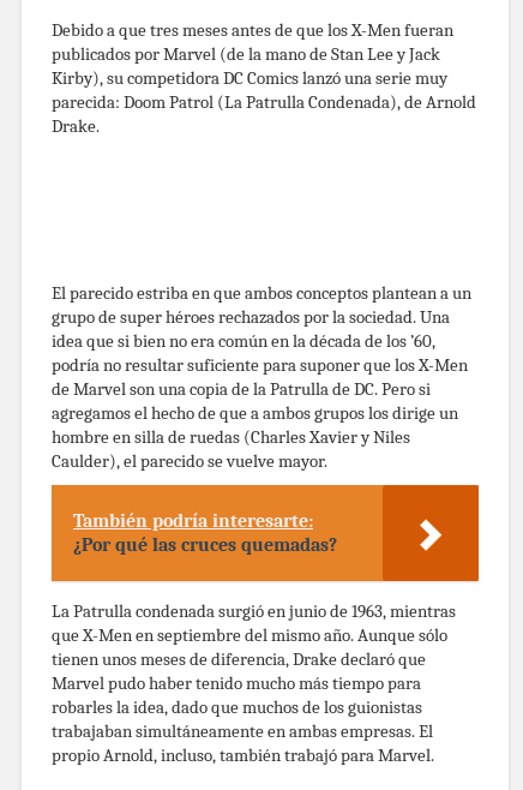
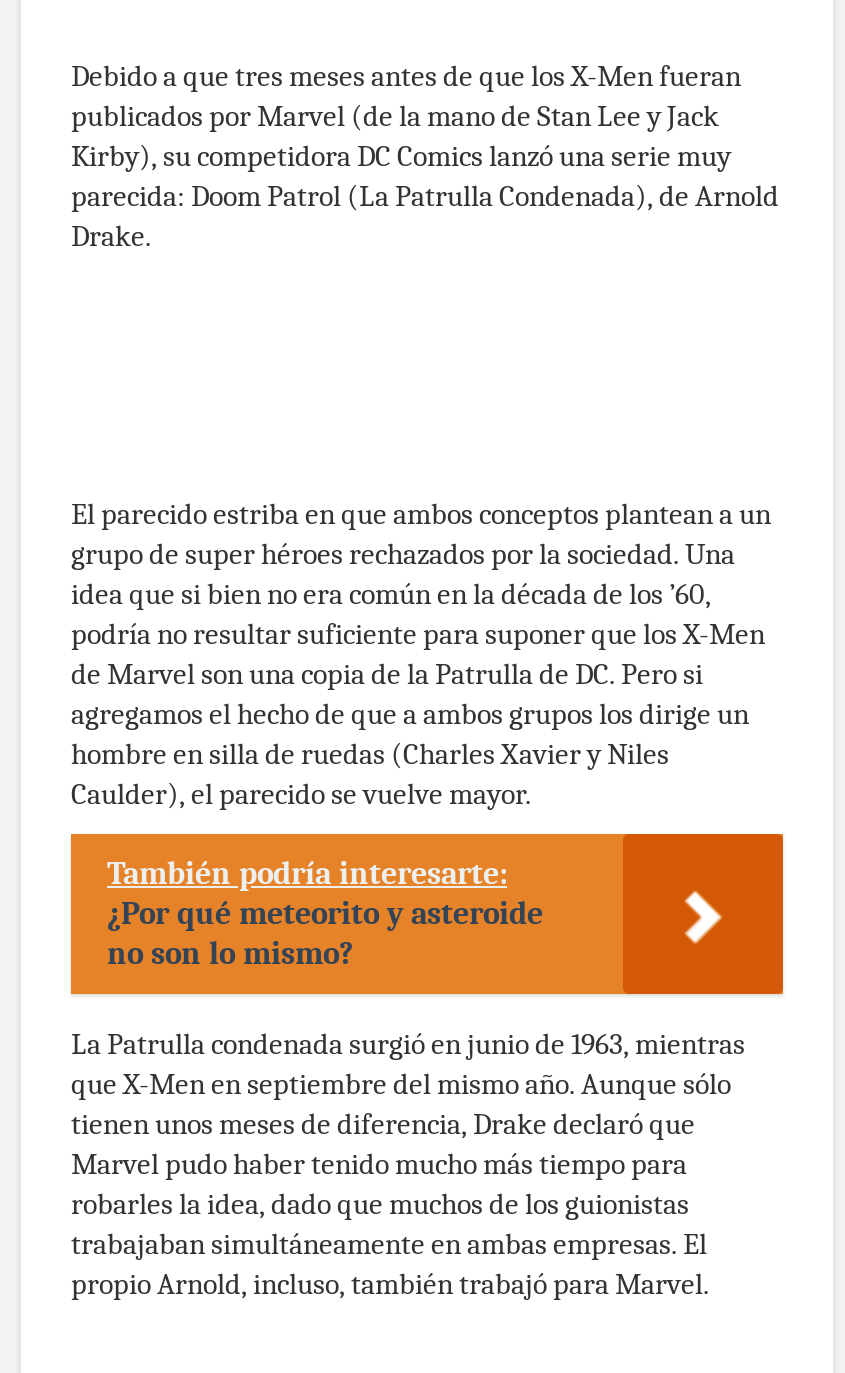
- ¿Por qué las cruces quemadas?
+ ¿Por qué meteorito y asteroide
+ no son lo mismo?
